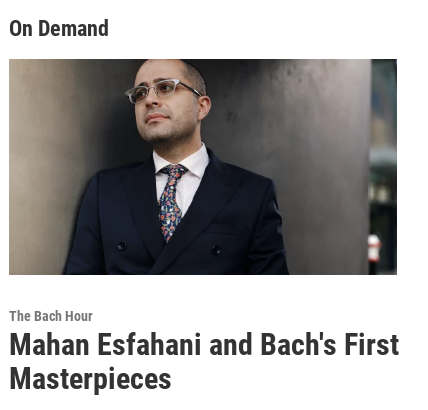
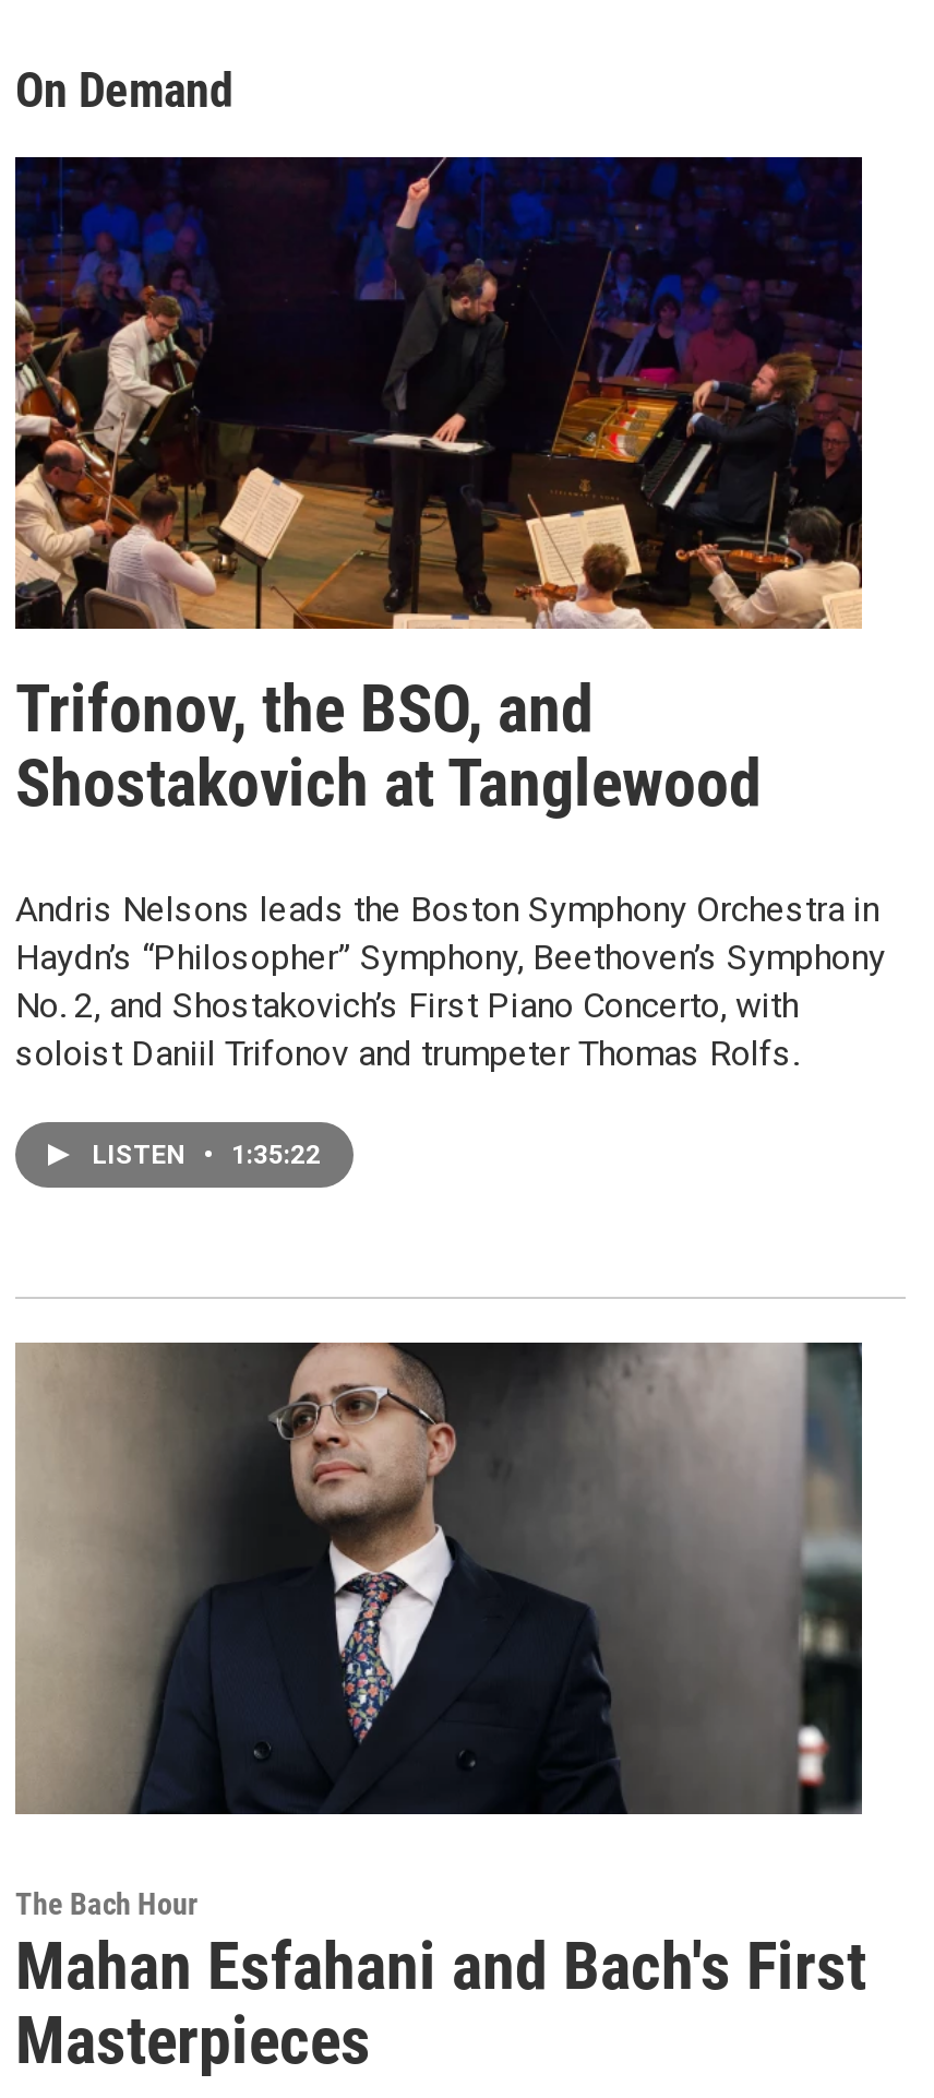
+ [image]
+ Trifonov, the BSO, and
+ Shostakovich at Tanglewood
+ Andris Nelsons leads the Boston Symphony Orchestra in
+ Haydn’s “Philosopher” Symphony, Beethoven’s Symphony
+ No. 2, and Shostakovich’s First Piano Concerto, with
+ soloist Daniil Trifonov and trumpeter Thomas Rolfs.
+ LISTEN • 1:35:22
